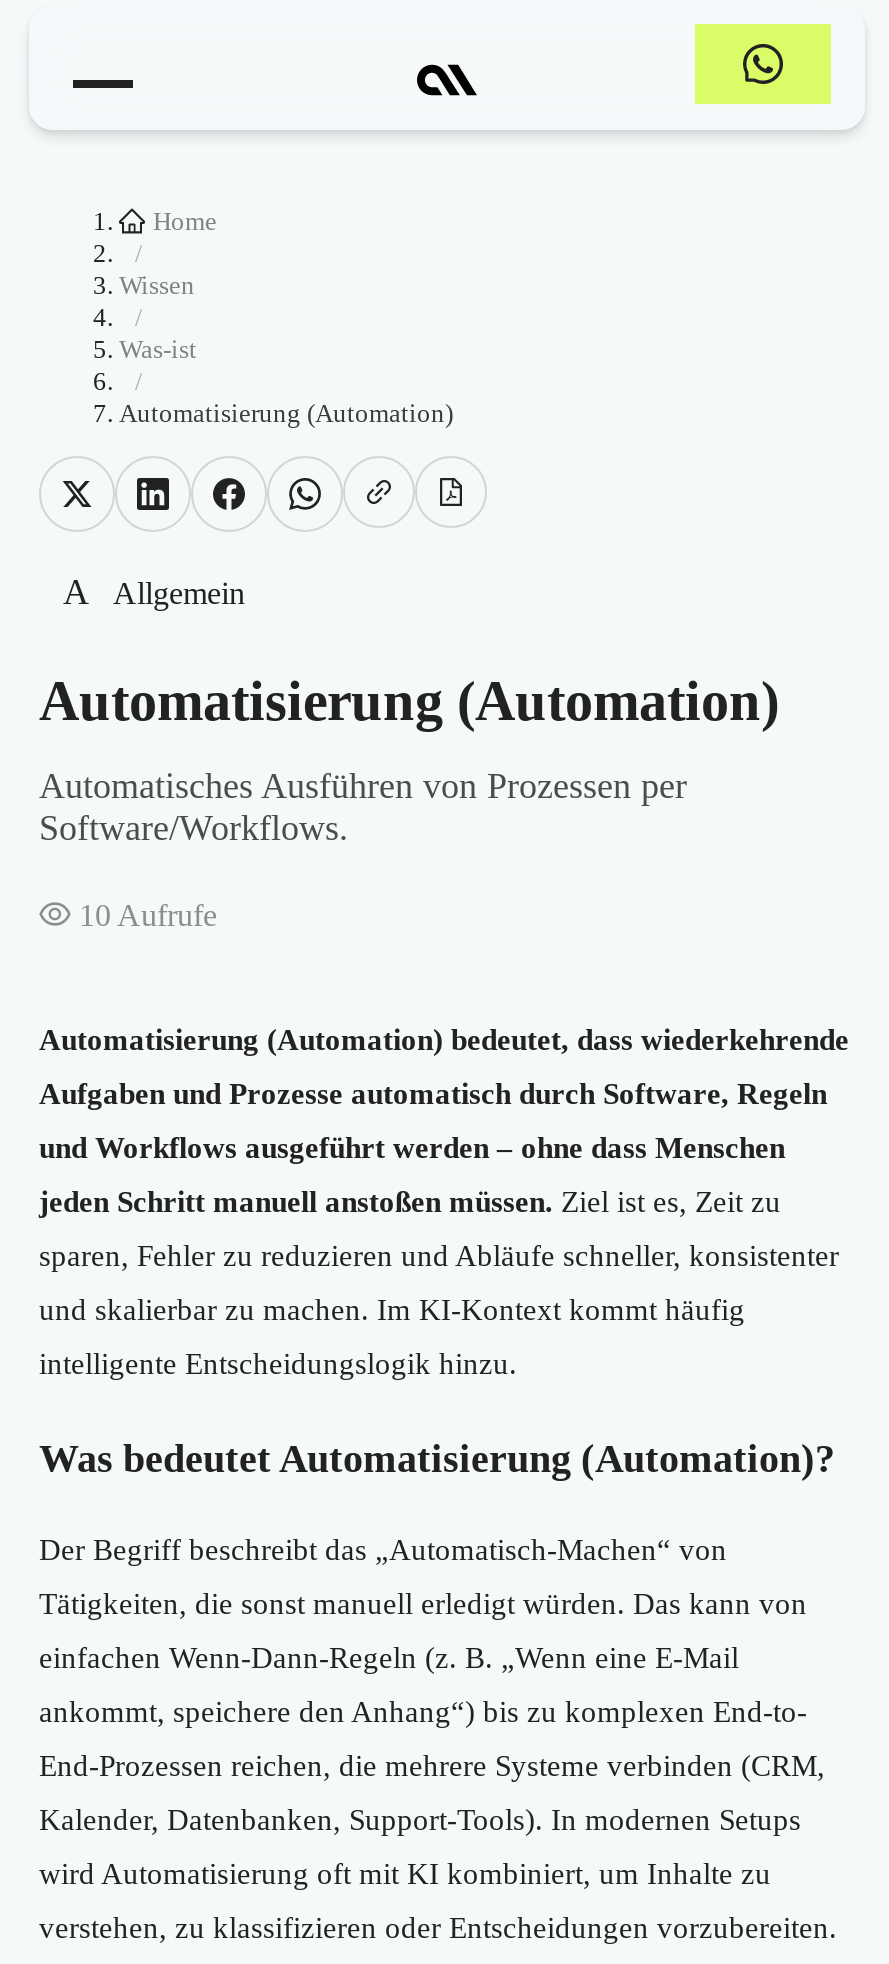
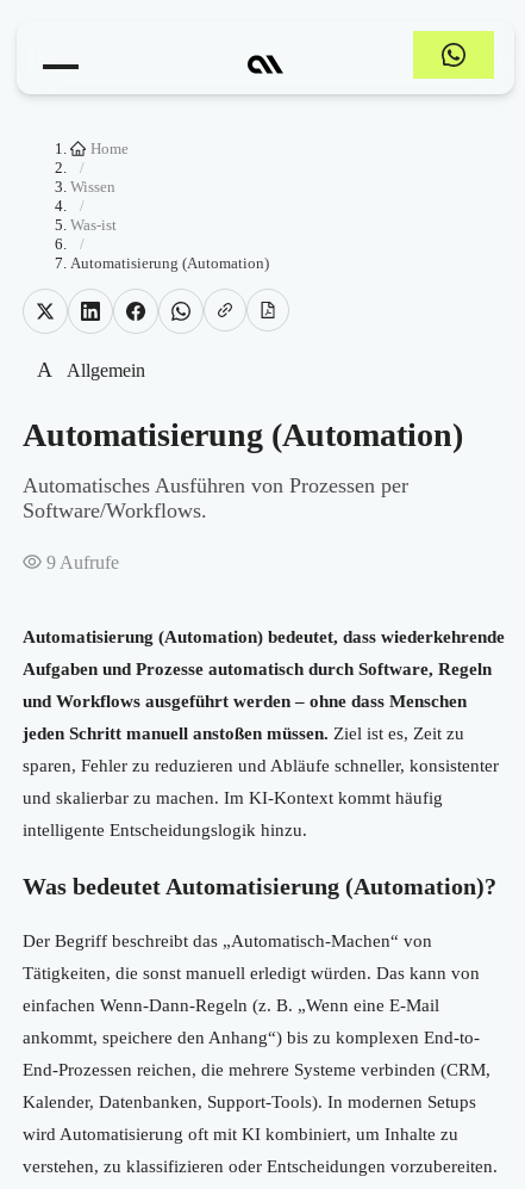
- 10 Aufrufe
+ 9 Aufrufe
